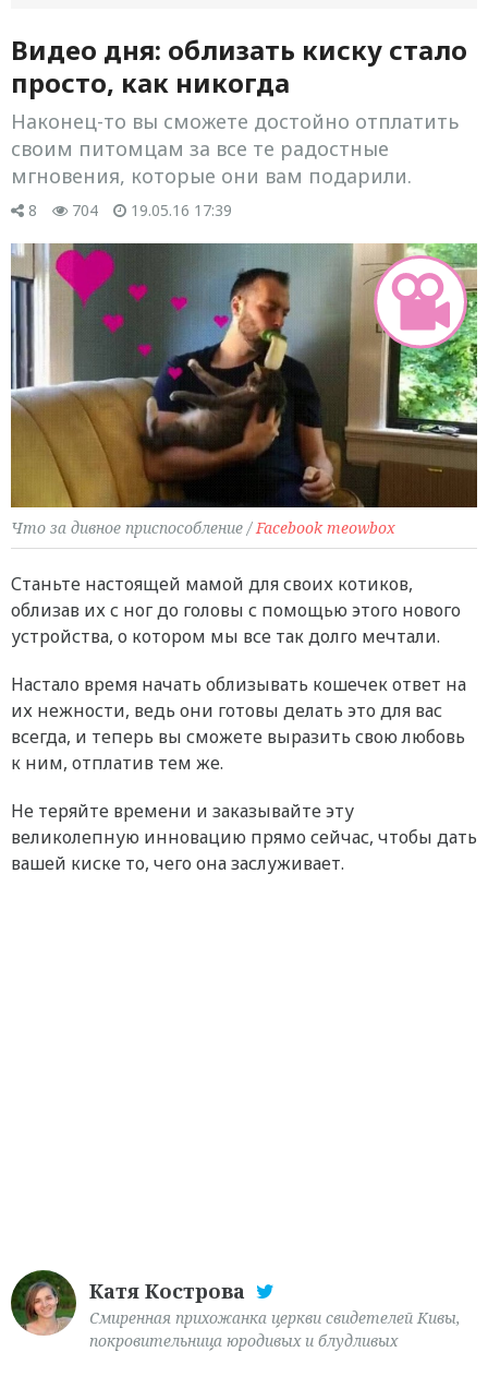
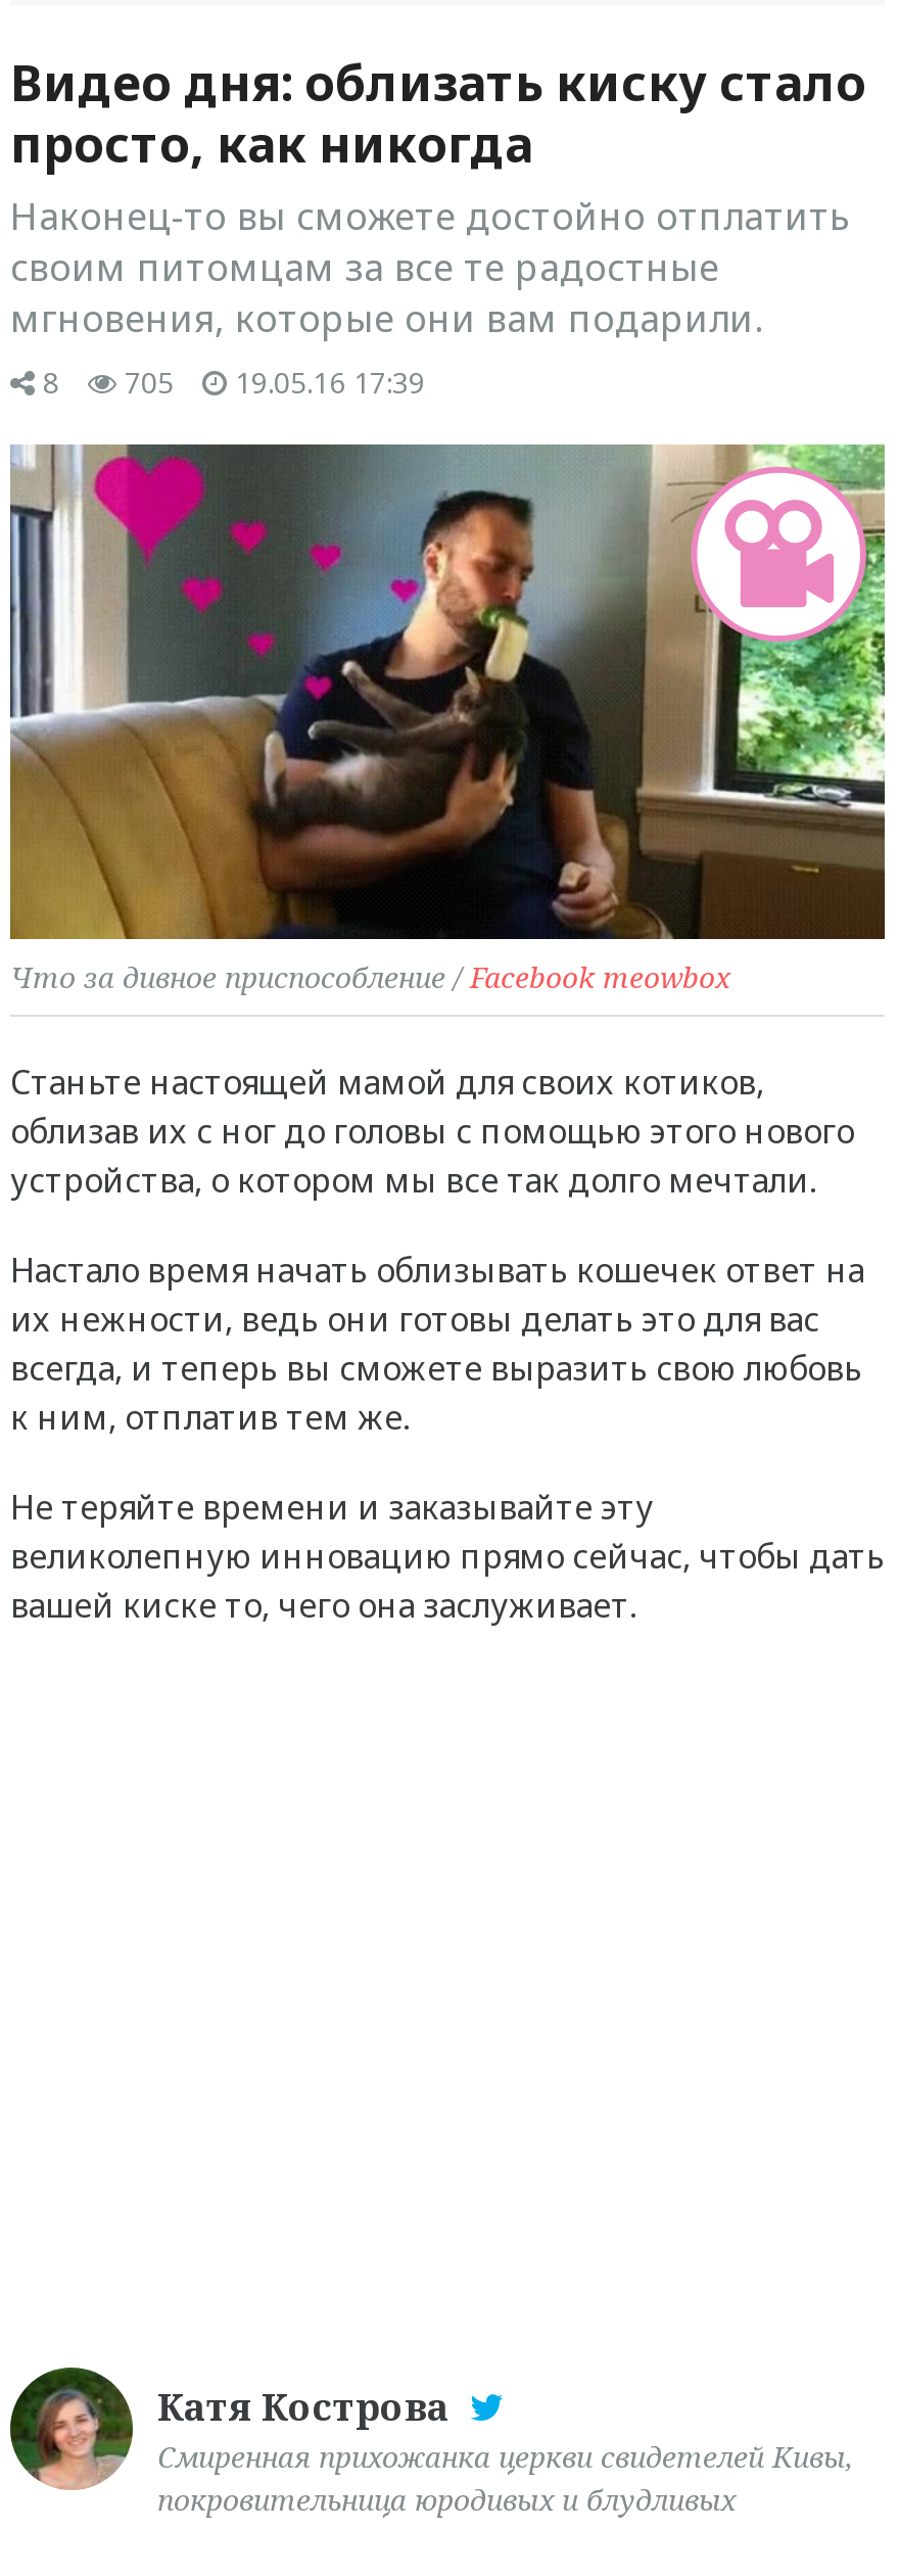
- 8 704 19.05.16 17:39
+ 8 705 19.05.16 17:39
